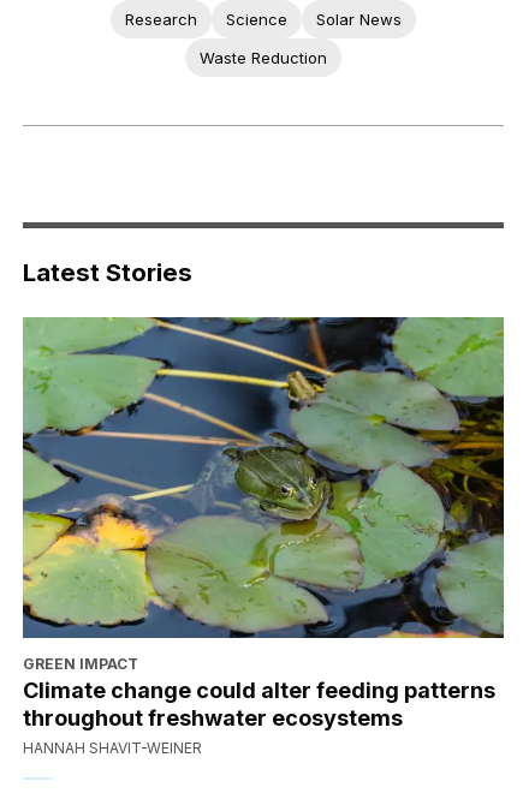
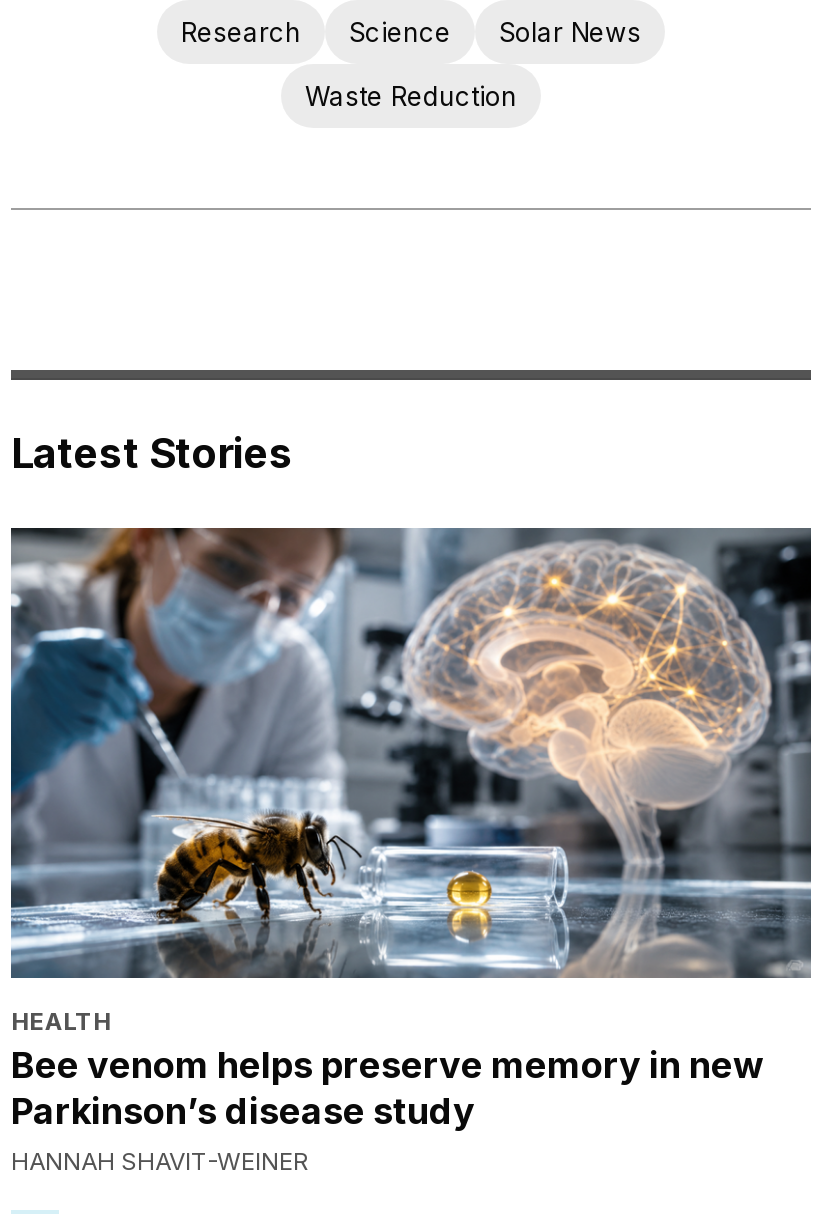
- [image]
- GREEN IMPACT
- Climate change could alter feeding patterns
- throughout freshwater ecosystems
+ [image]
+ HEALTH
+ Bee venom helps preserve memory in new
+ Parkinson’s disease study
